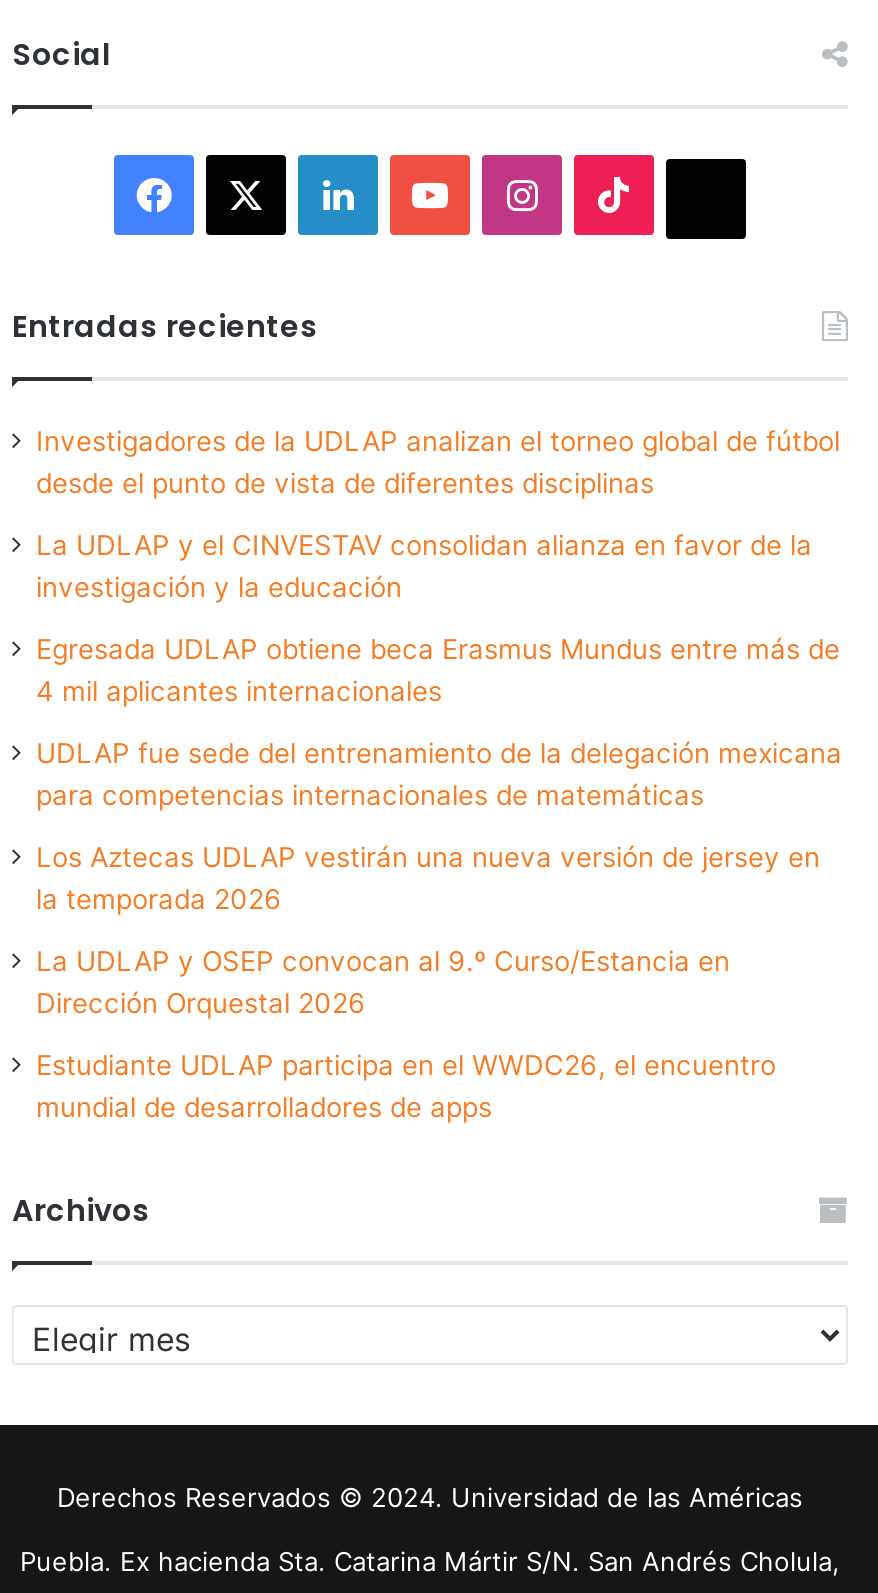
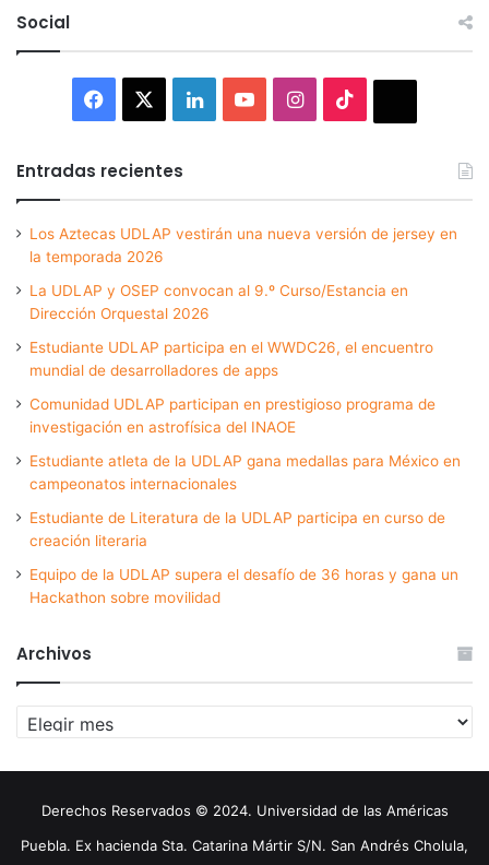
- Investigadores de la UDLAP analizan el torneo global de fútbol
- desde el punto de vista de diferentes disciplinas
- La UDLAP y el CINVESTAV consolidan alianza en favor de la
- investigación y la educación
- Egresada UDLAP obtiene beca Erasmus Mundus entre más de
- 4 mil aplicantes internacionales
- UDLAP fue sede del entrenamiento de la delegación mexicana
- para competencias internacionales de matemáticas

moved up: Los Aztecas UDLAP vestirán una nueva versión de jersey en | la temporada 2026 | La UDLAP y OSEP convocan al 9.º Curso/Estancia en | Dirección Orquestal 2026 | Estudiante UDLAP participa en el WWDC26, el encuentro | mundial de desarrolladores de apps

+ Comunidad UDLAP participan en prestigioso programa de
+ investigación en astrofísica del INAOE
+ Estudiante atleta de la UDLAP gana medallas para México en
+ campeonatos internacionales
+ Estudiante de Literatura de la UDLAP participa en curso de
+ creación literaria
+ Equipo de la UDLAP supera el desafío de 36 horas y gana un
+ Hackathon sobre movilidad
